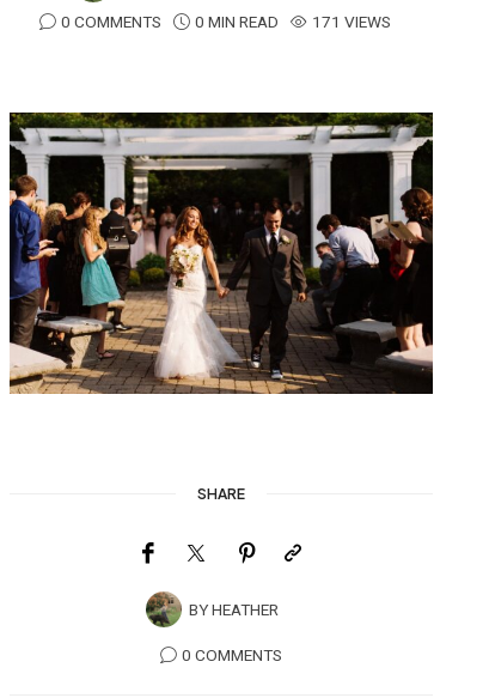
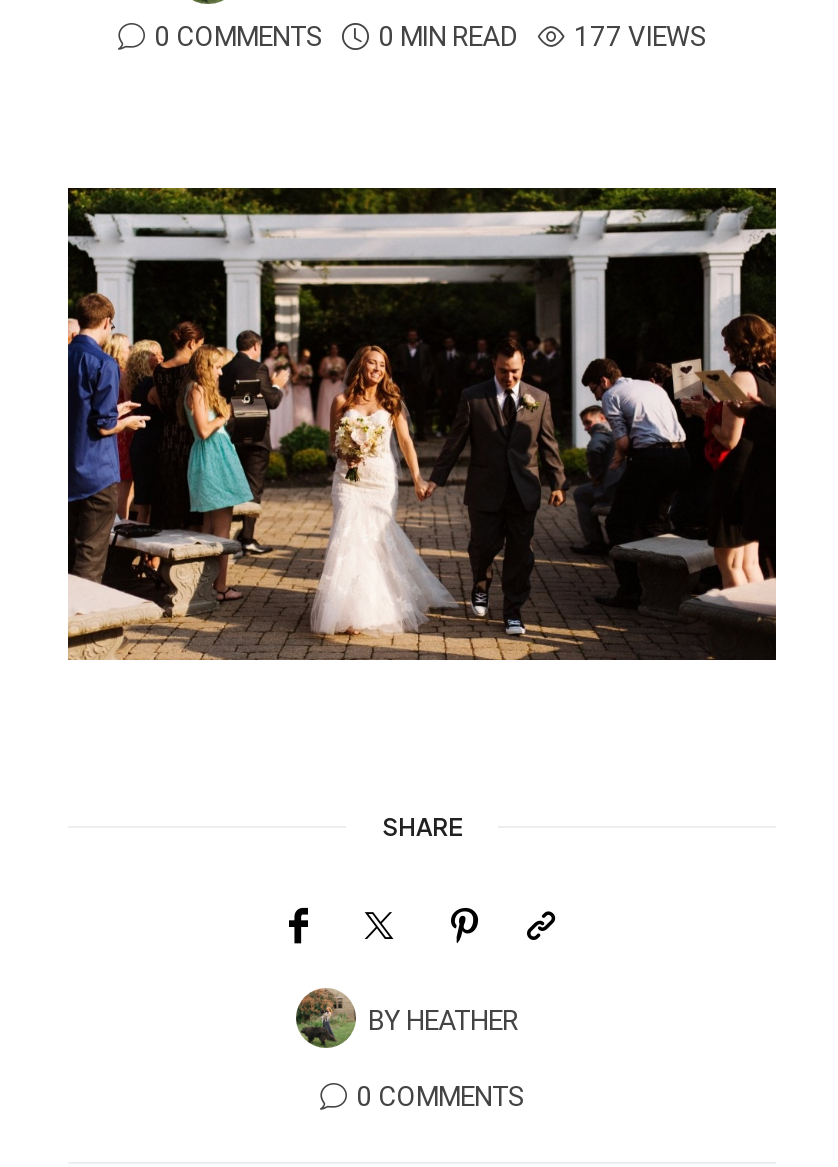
- 0 COMMENTS 0 MIN READ 171 VIEWS
+ 0 COMMENTS 0 MIN READ 177 VIEWS
